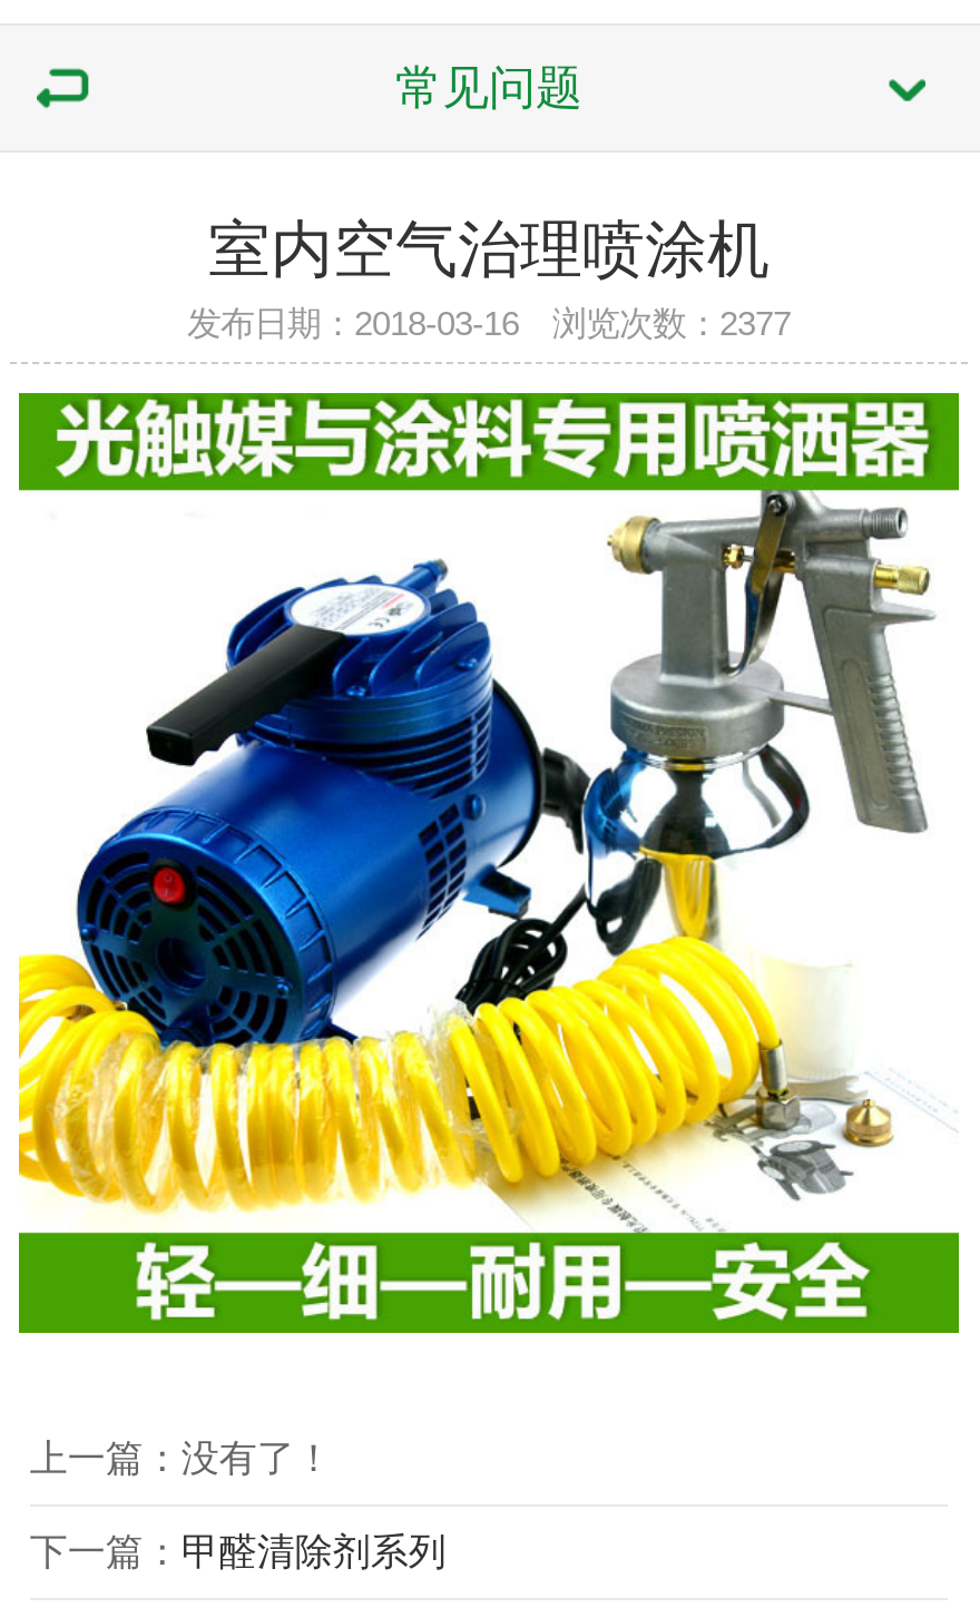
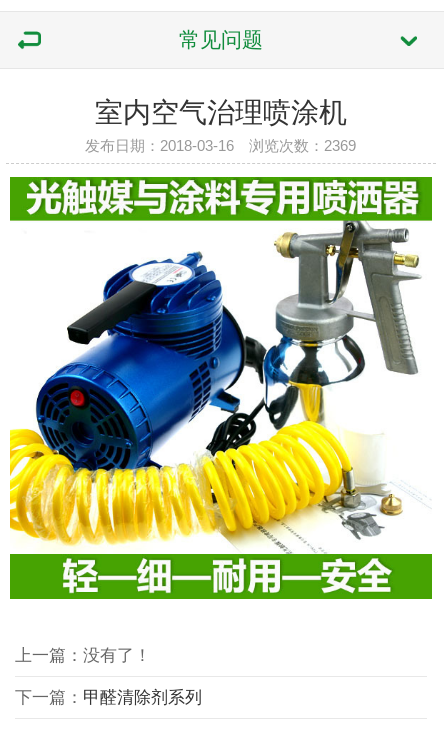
- 发布日期：2018-03-16 浏览次数：2377
+ 发布日期：2018-03-16 浏览次数：2369
